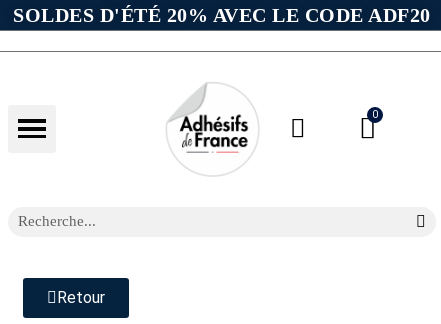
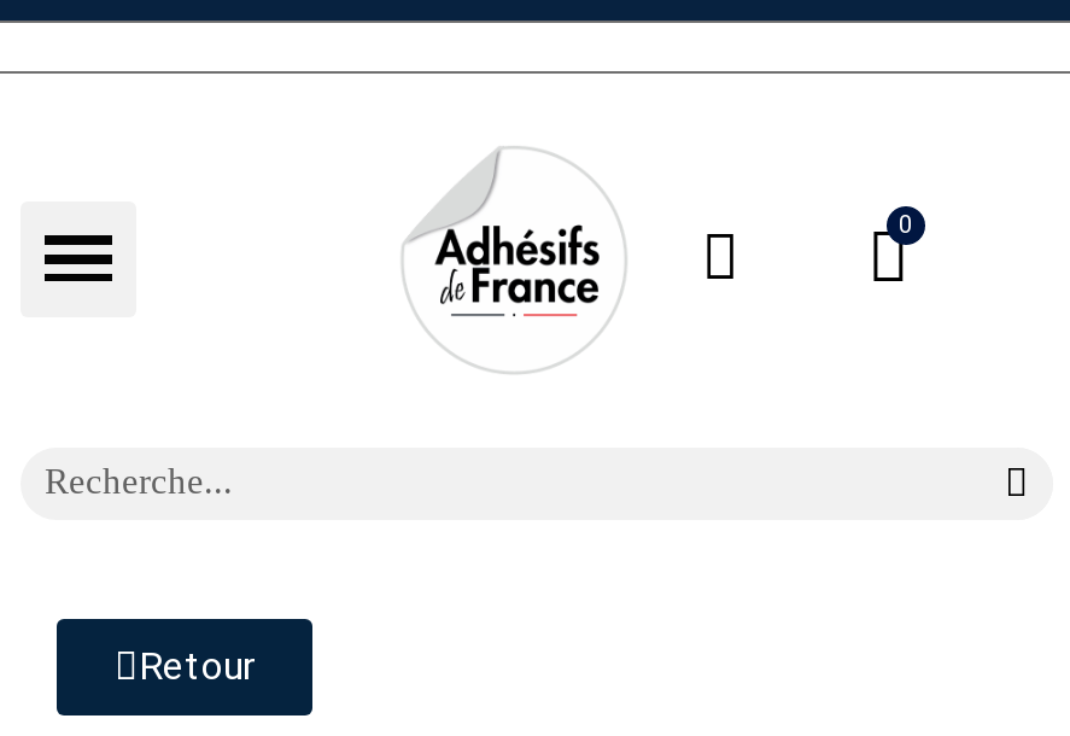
- SOLDES D'ÉTÉ 20% AVEC LE CODE ADF20
